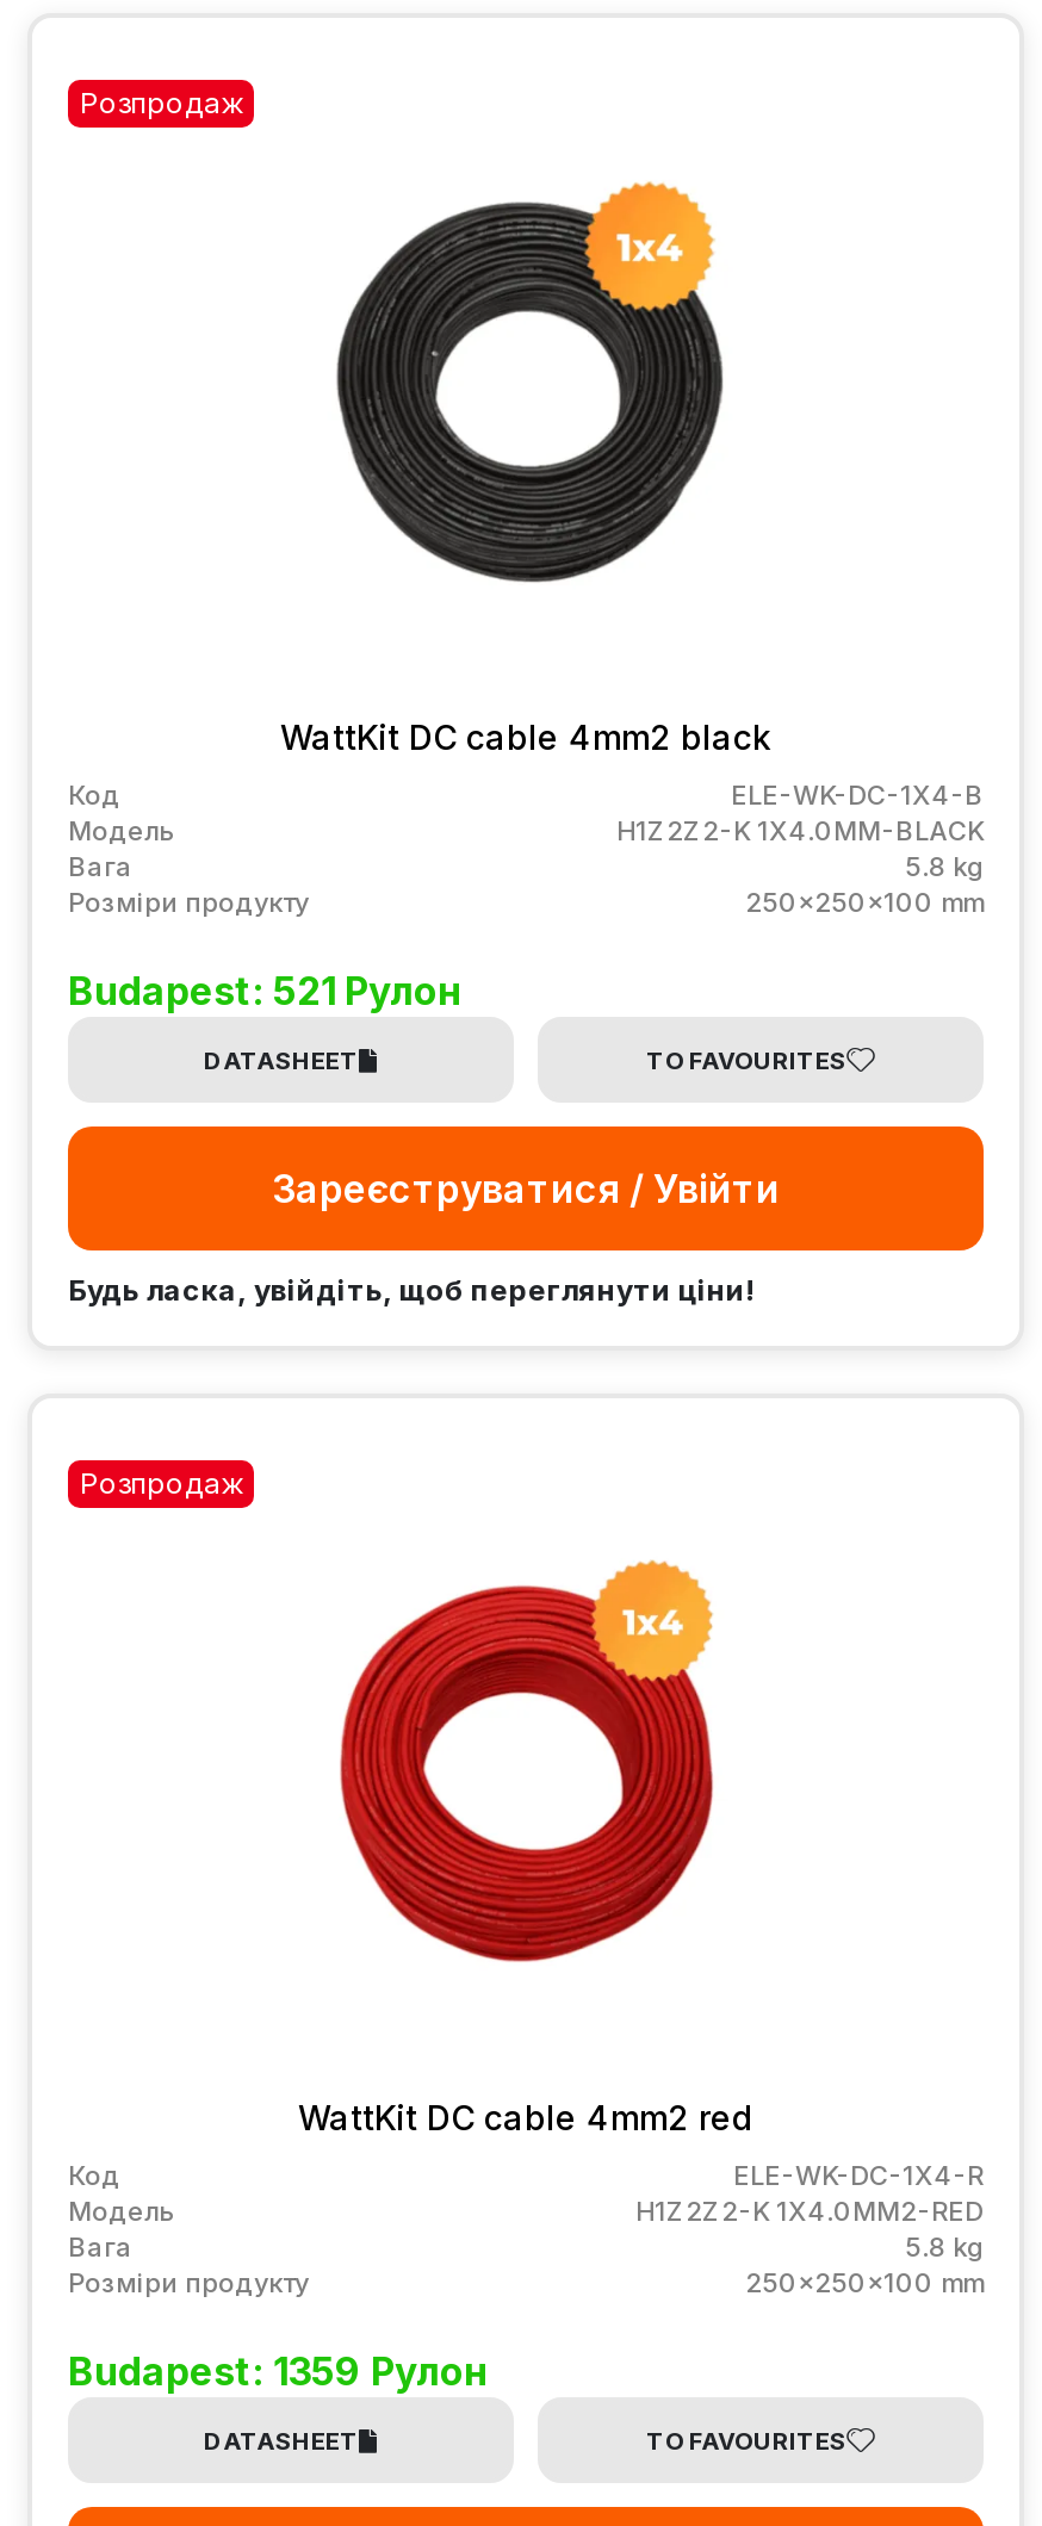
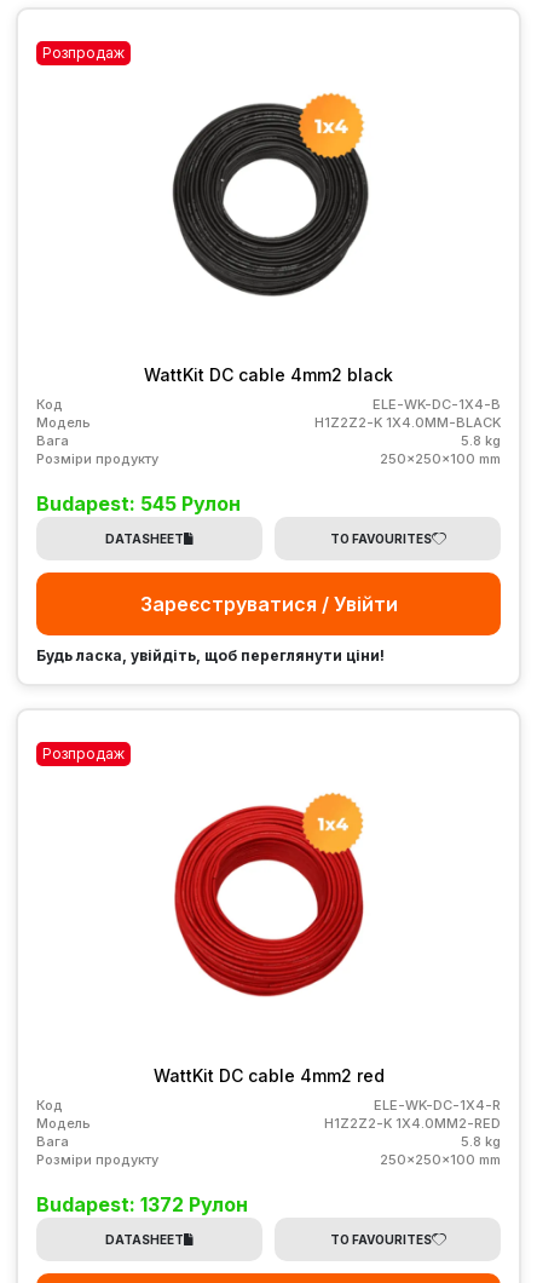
- Budapest: 521 Рулон
+ Budapest: 545 Рулон

- Budapest: 1359 Рулон
+ Budapest: 1372 Рулон
